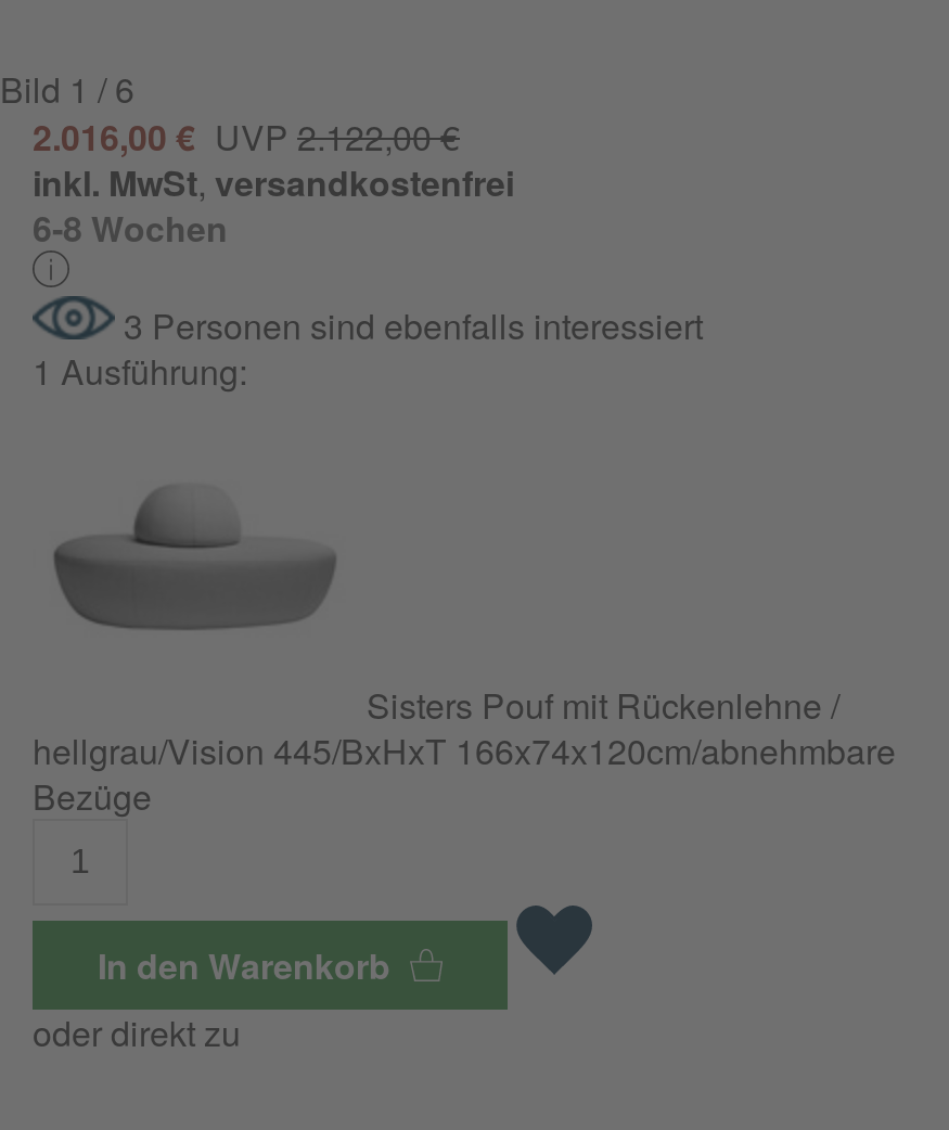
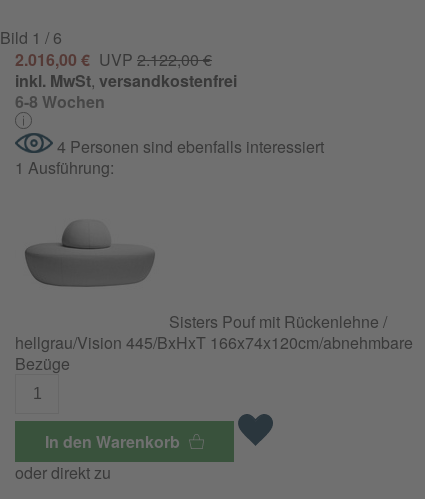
- 3 Personen sind ebenfalls interessiert
+ 4 Personen sind ebenfalls interessiert
